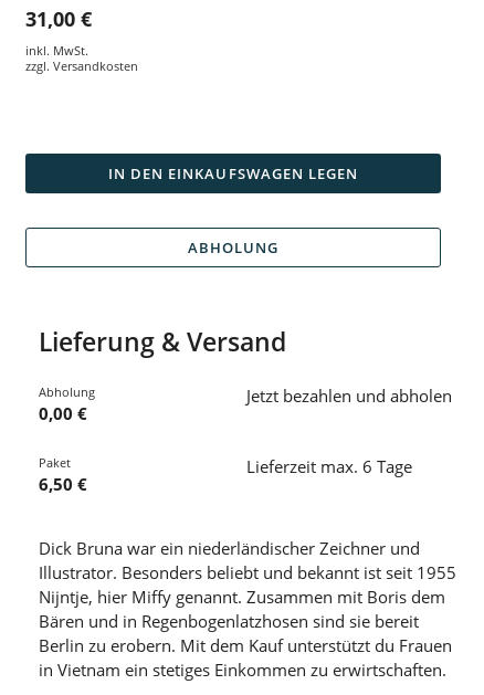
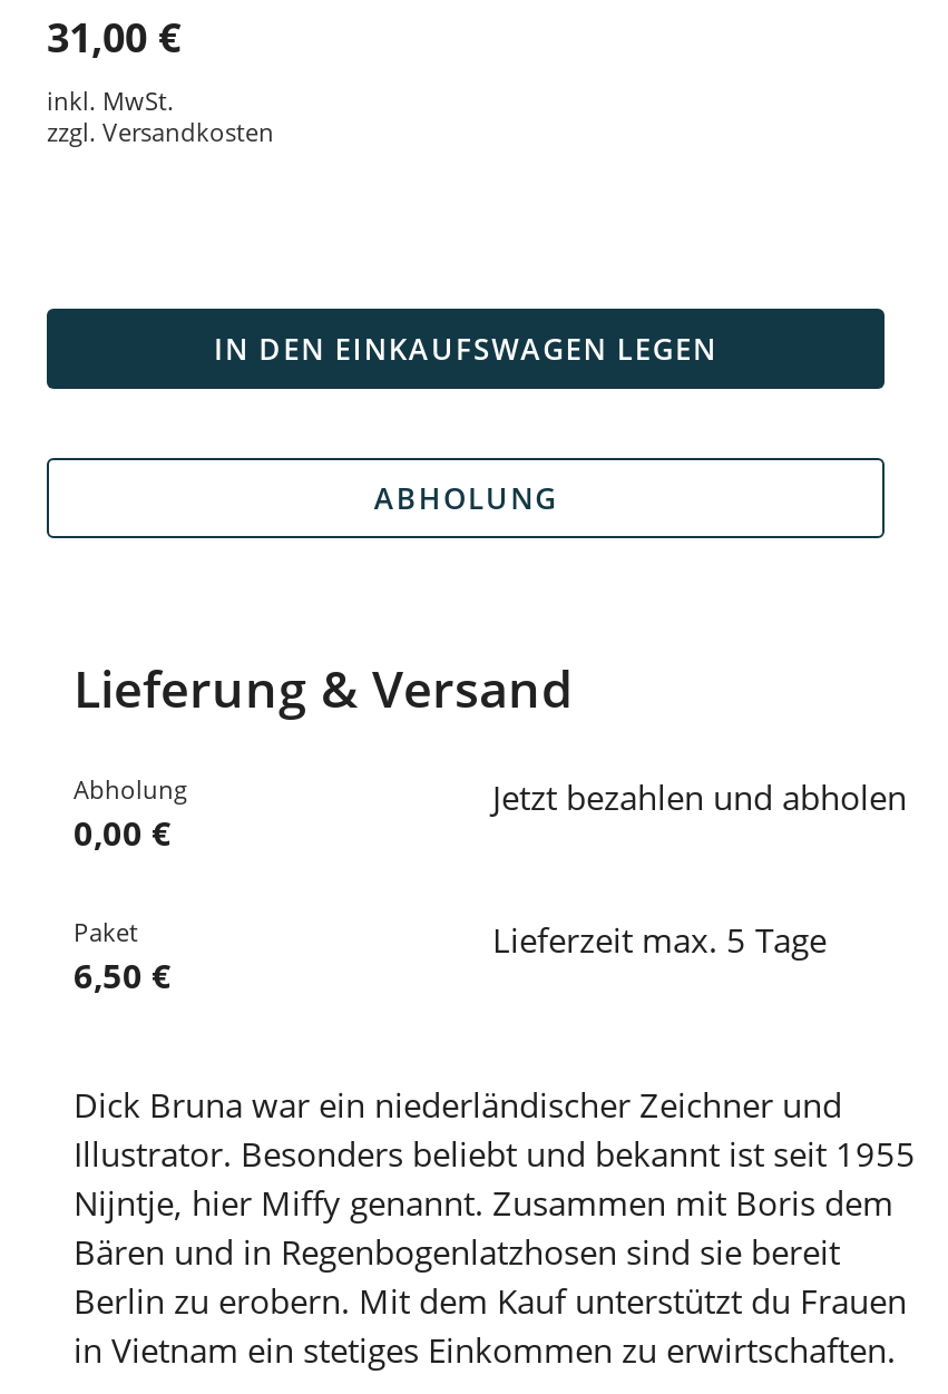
- Lieferzeit max. 6 Tage
+ Lieferzeit max. 5 Tage
